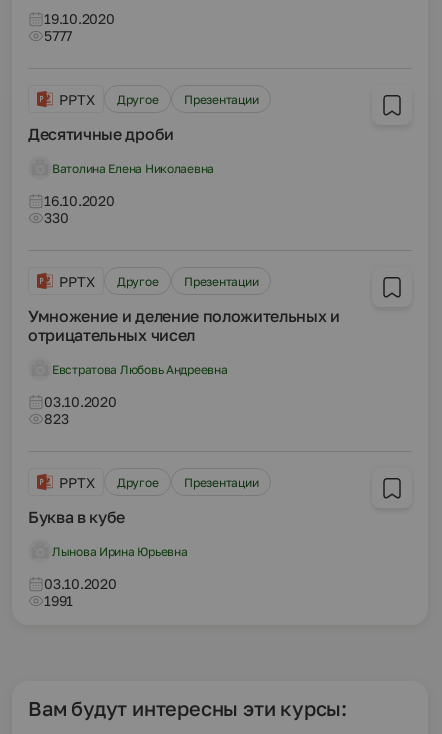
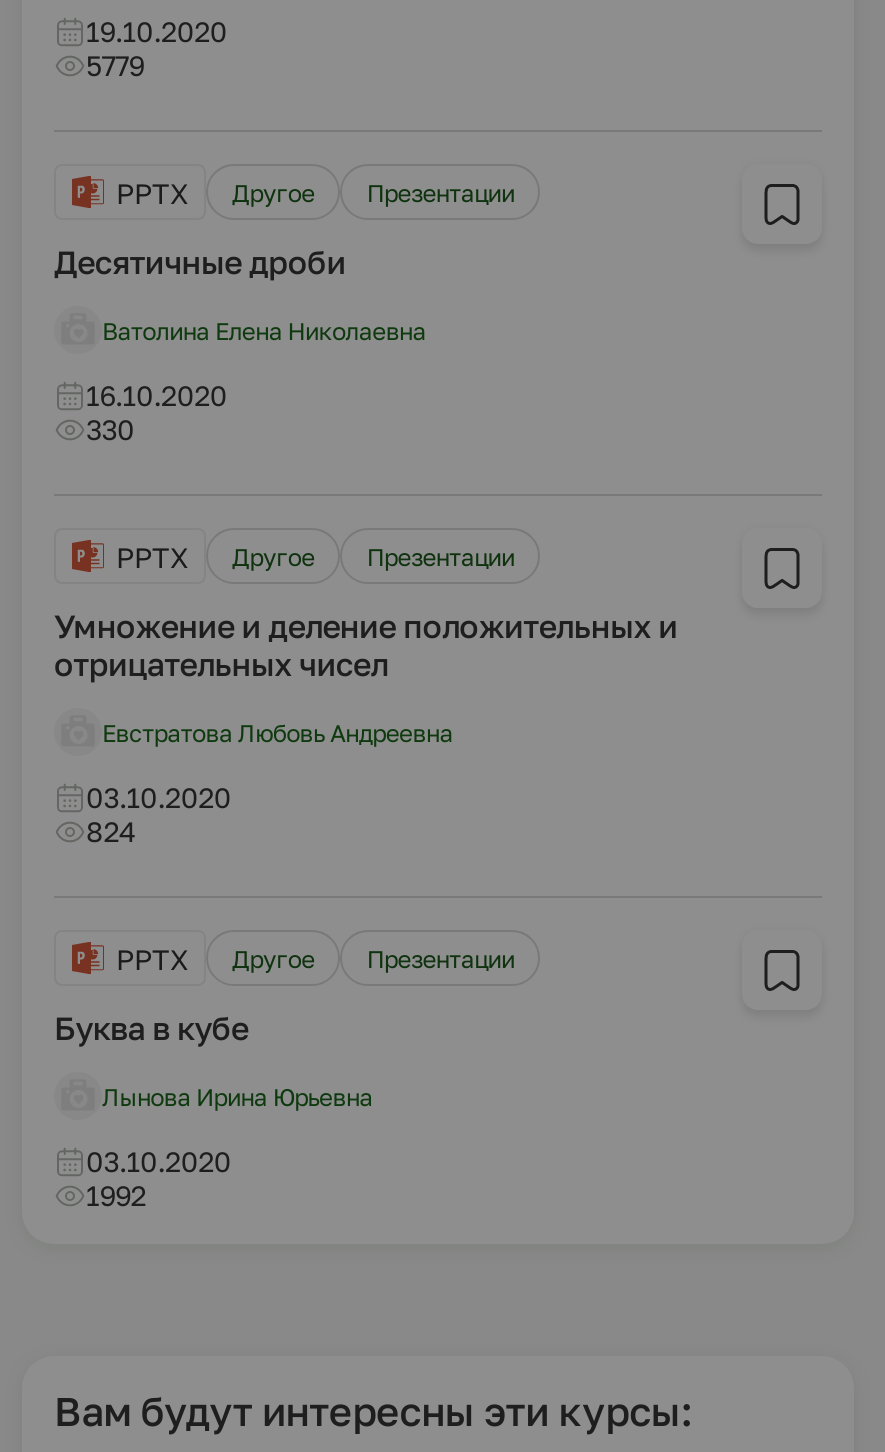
- 5777
+ 5779

- 823
+ 824

- 1991
+ 1992
